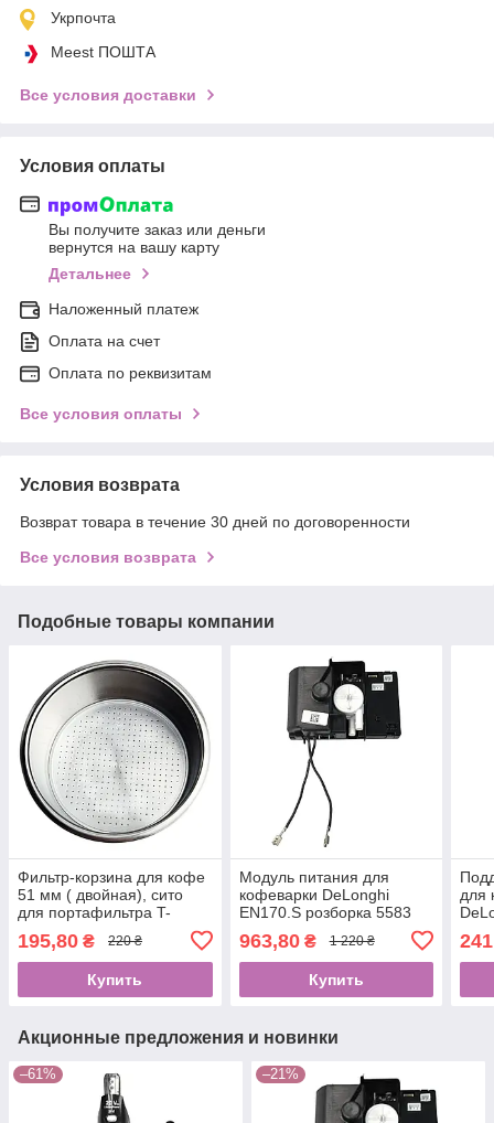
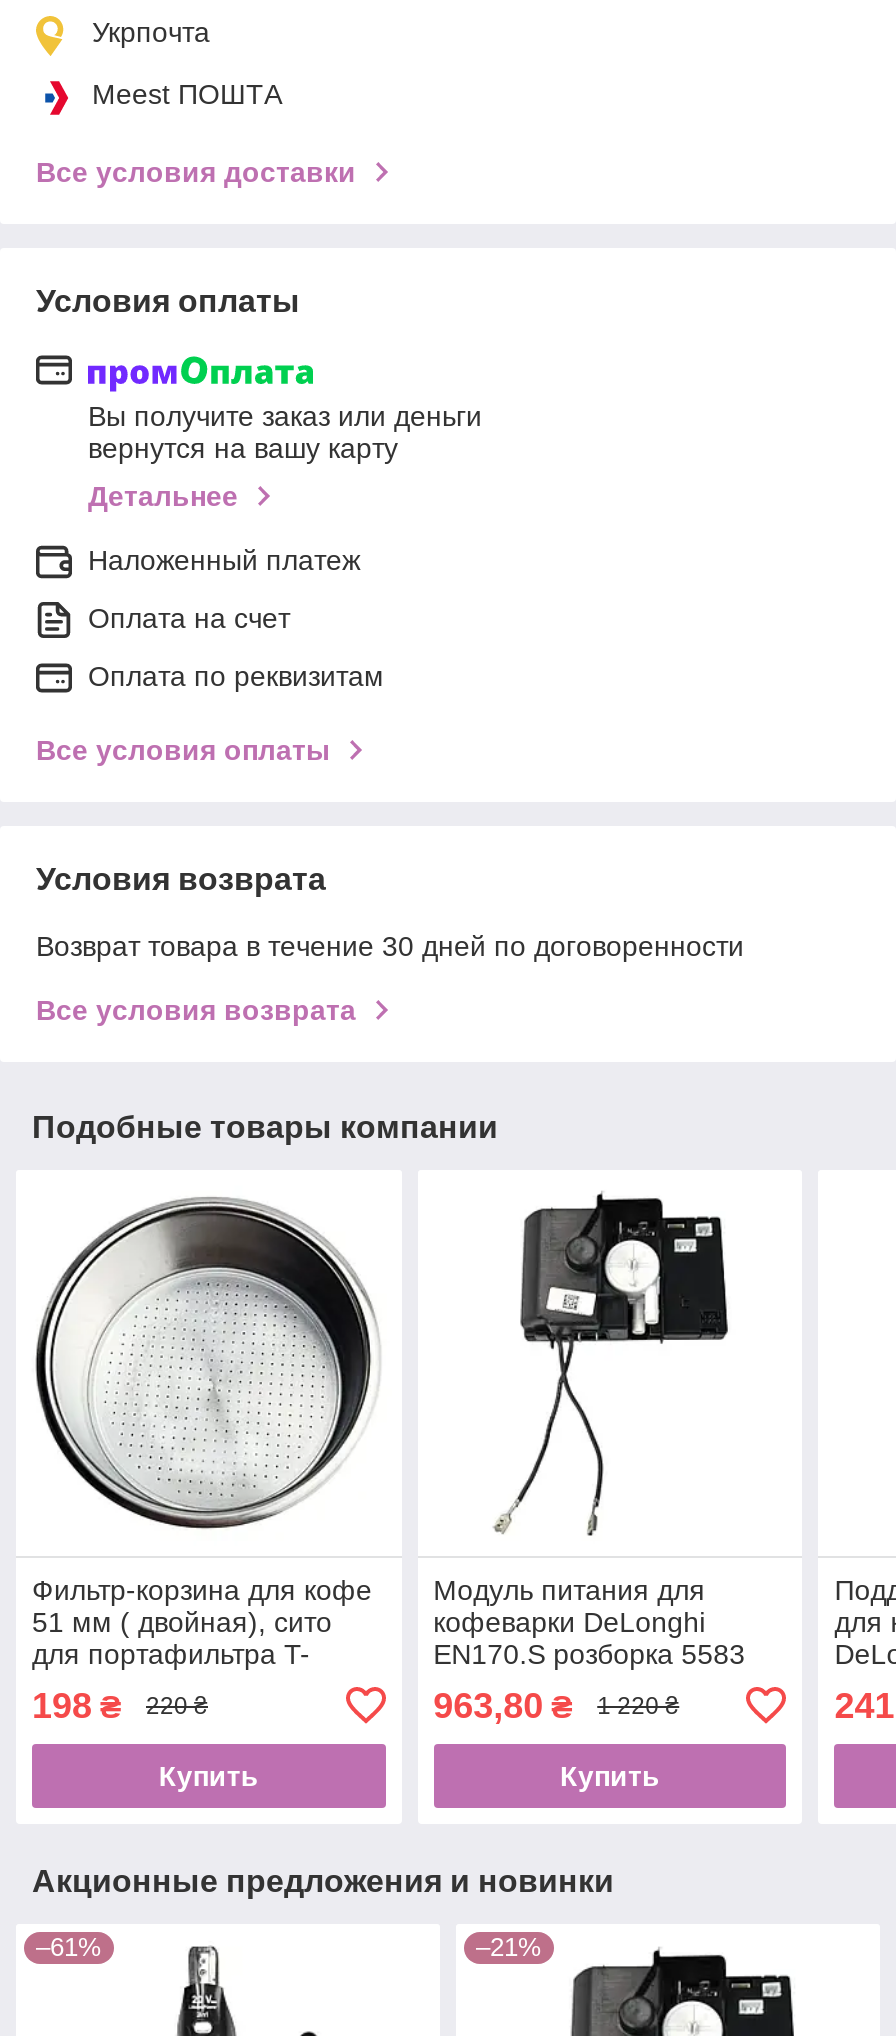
- 195,80 ₴
+ 198 ₴
